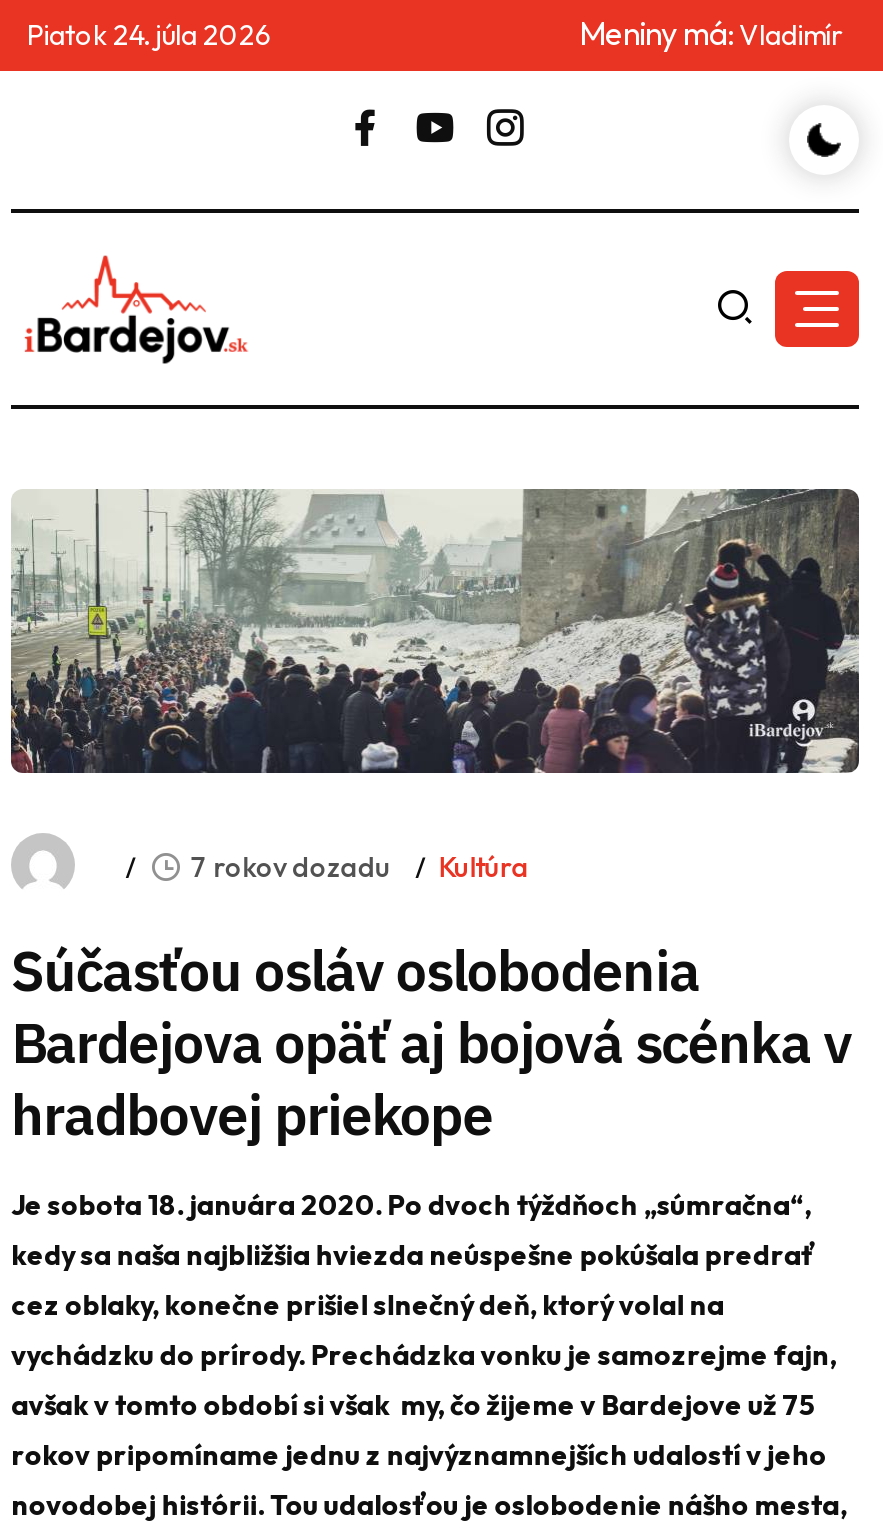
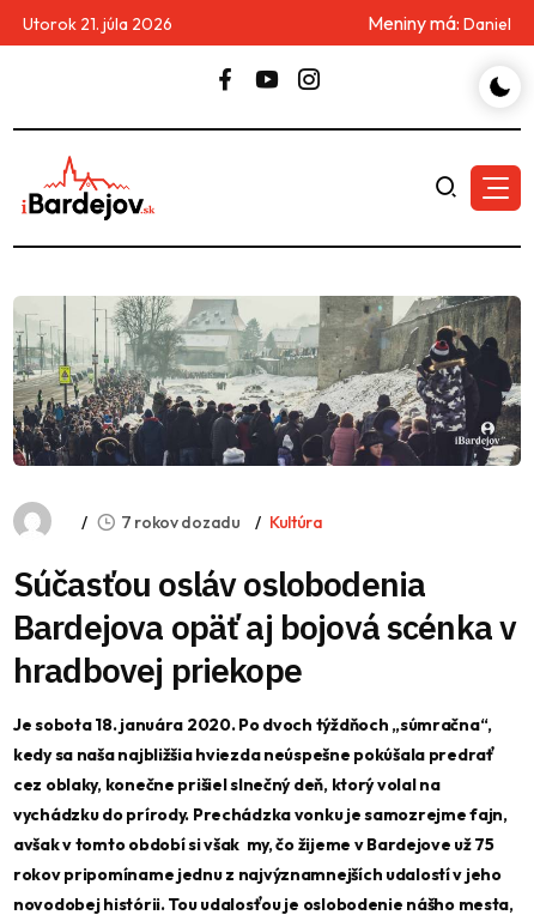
- Piatok 24. júla 2026
+ Utorok 21. júla 2026

- Meniny má: Vladimír
+ Meniny má: Daniel
